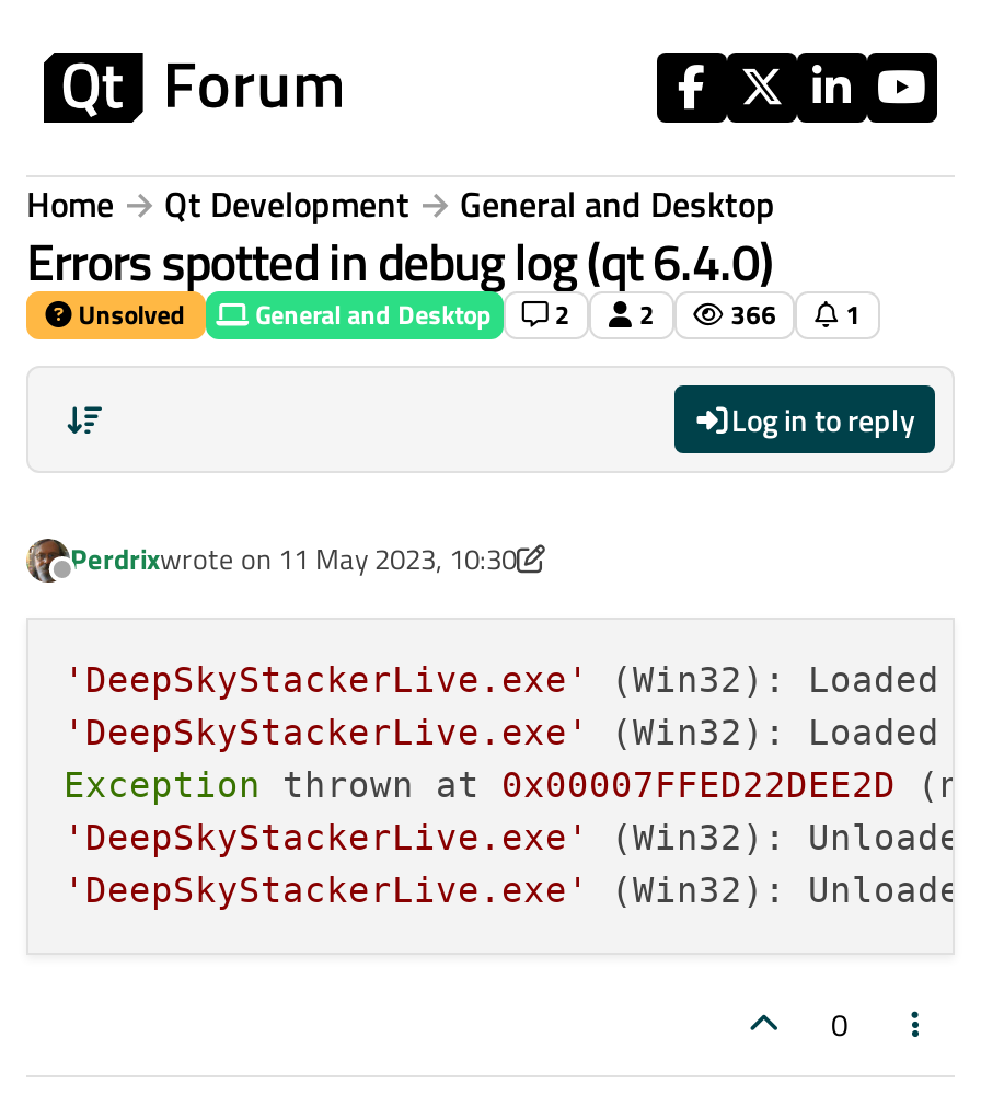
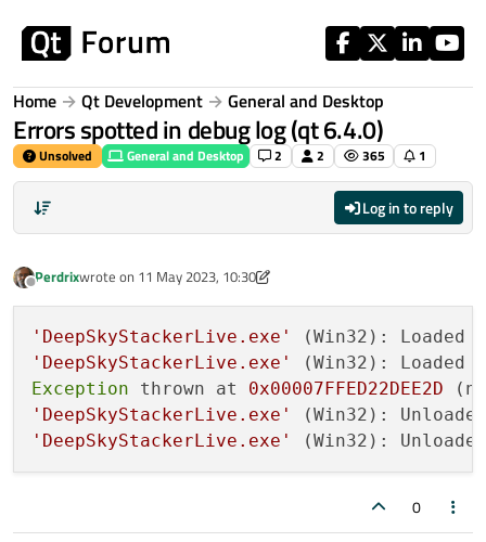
- Unsolved General and Desktop 2 2 366 1
+ Unsolved General and Desktop 2 2 365 1
